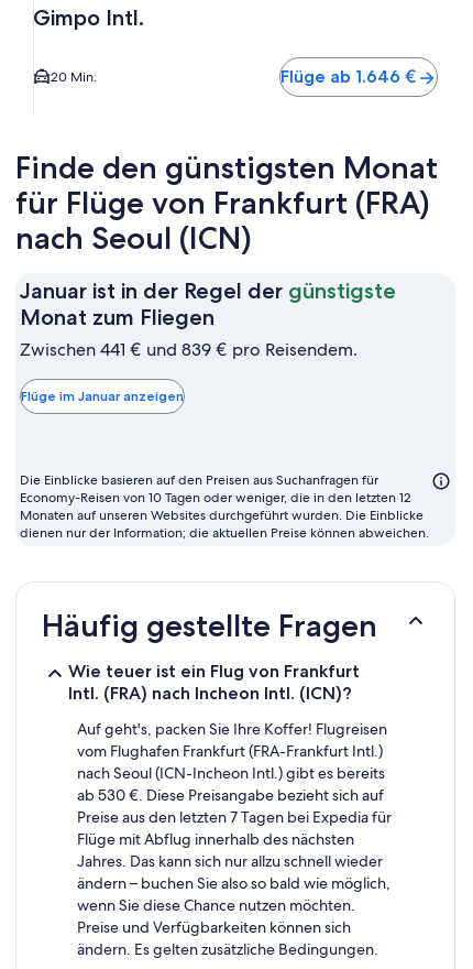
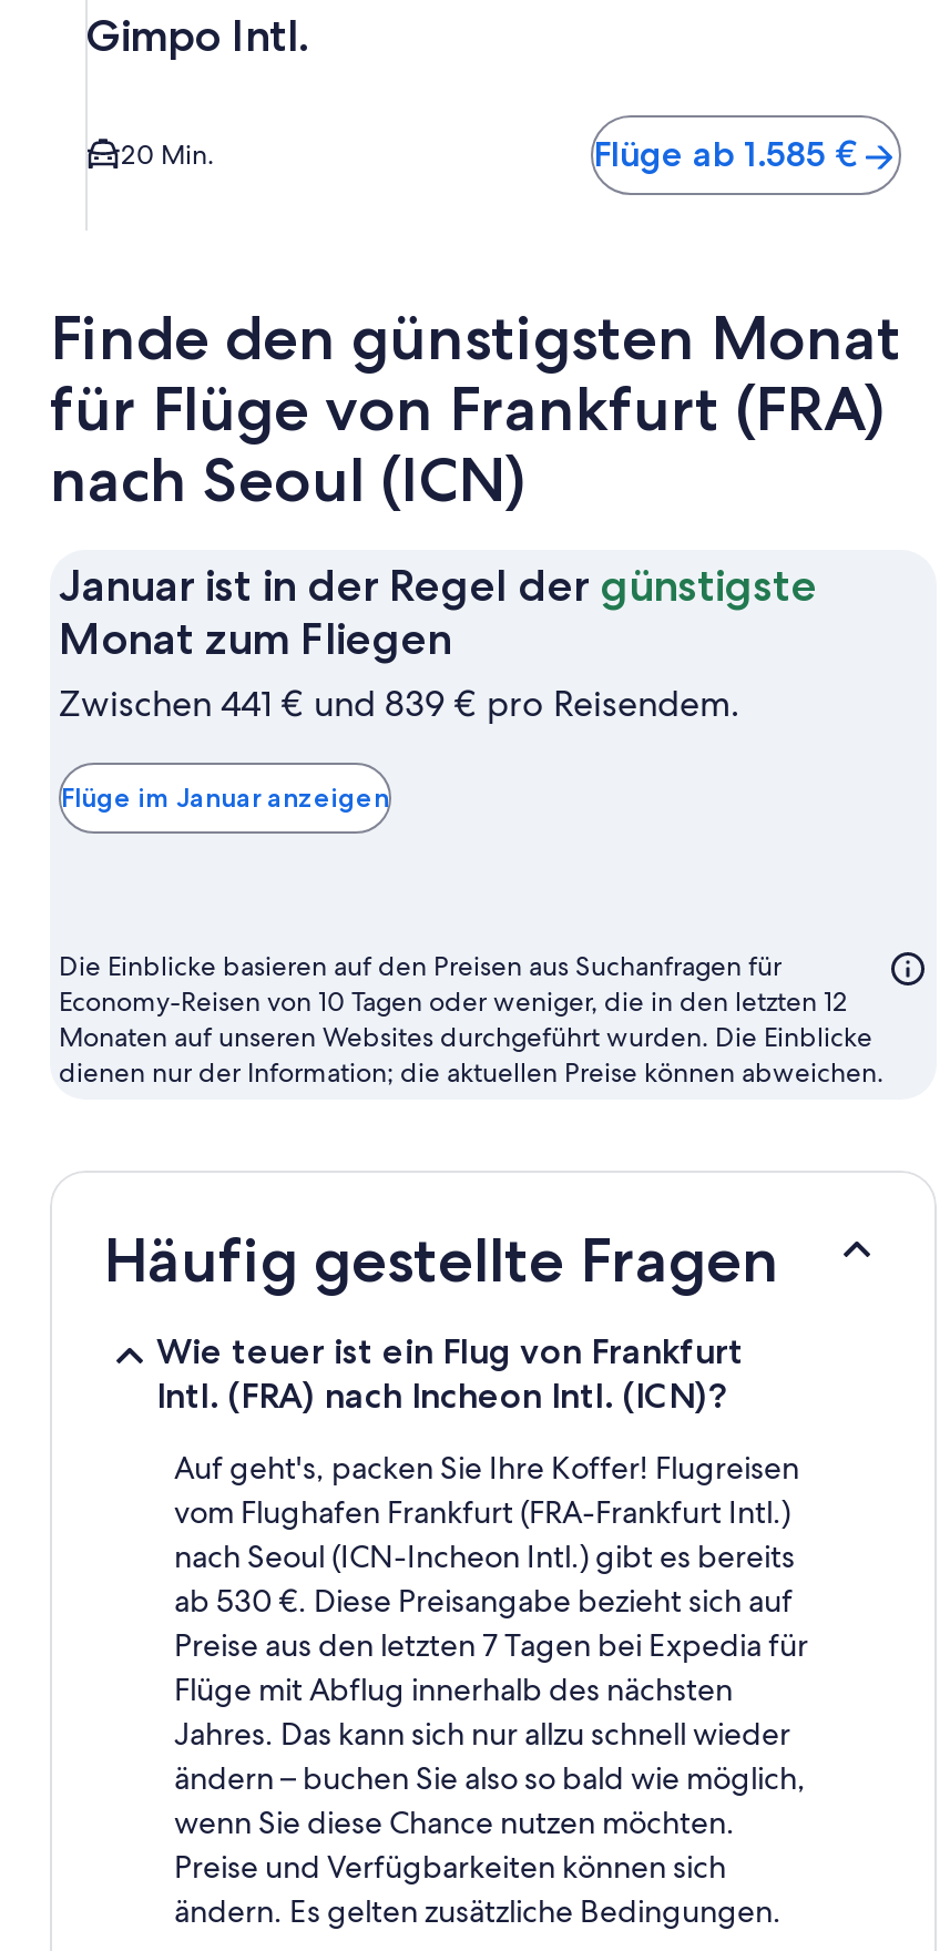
- Flüge ab 1.646 €
+ Flüge ab 1.585 €
